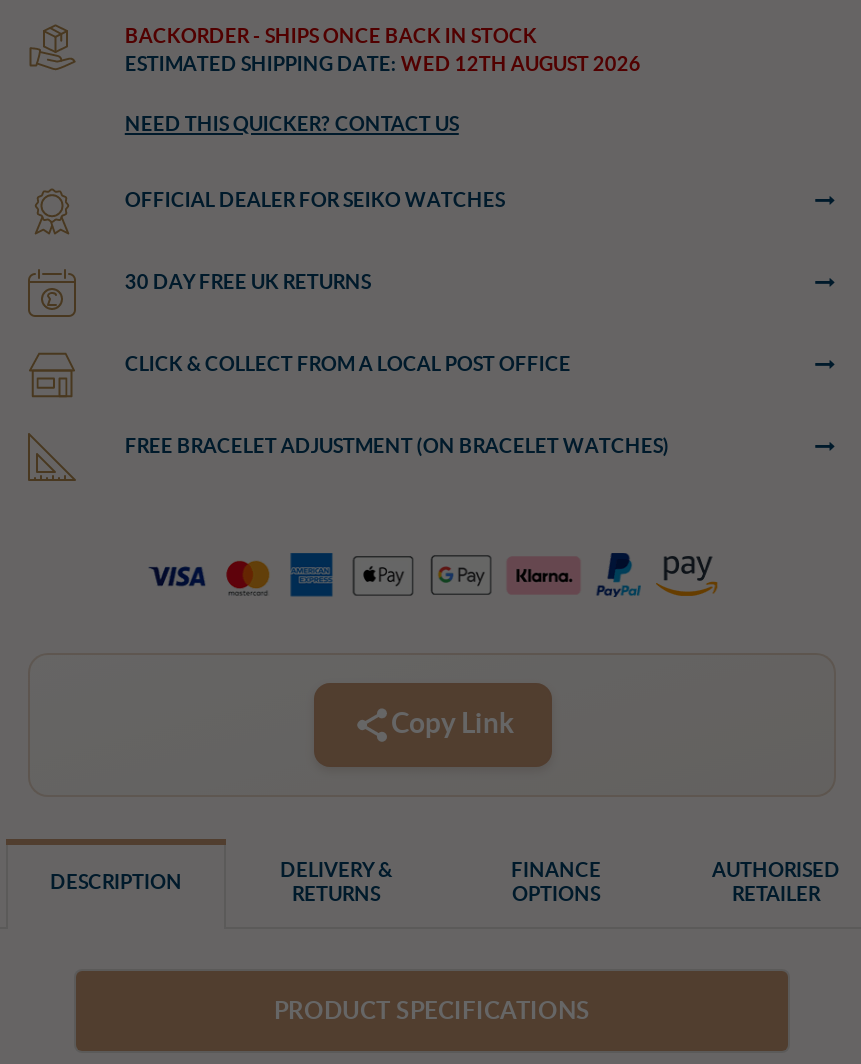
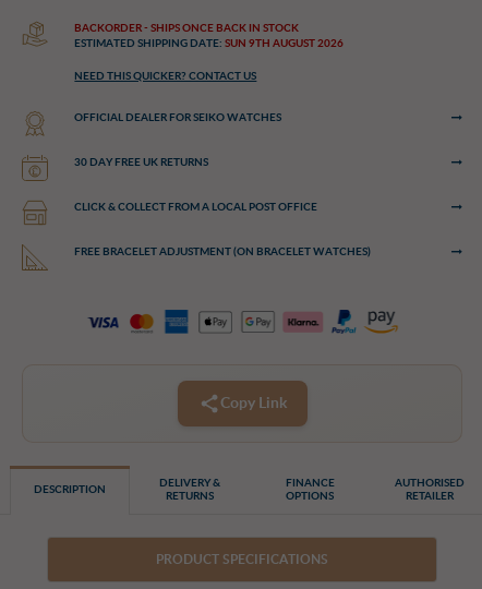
- ESTIMATED SHIPPING DATE: WED 12TH AUGUST 2026
+ ESTIMATED SHIPPING DATE: SUN 9TH AUGUST 2026
